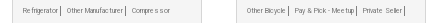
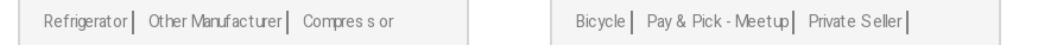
- Other Bicycle
+ Bicycle
